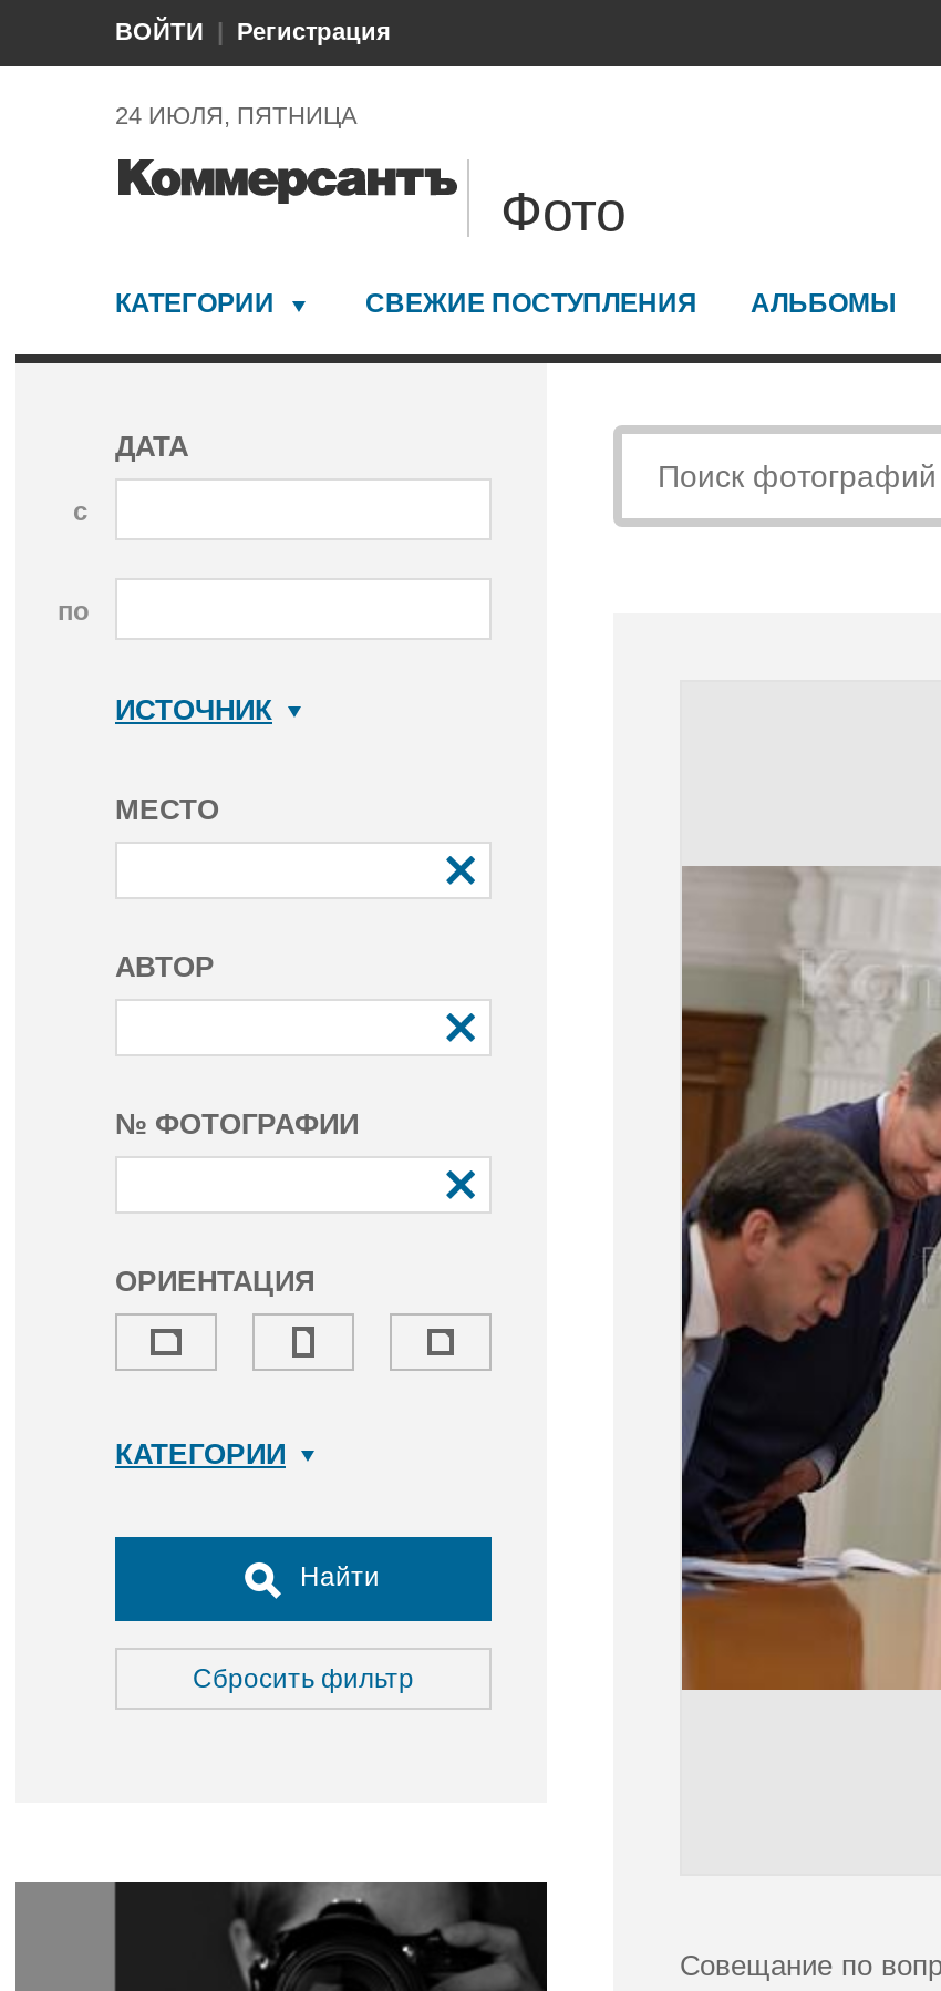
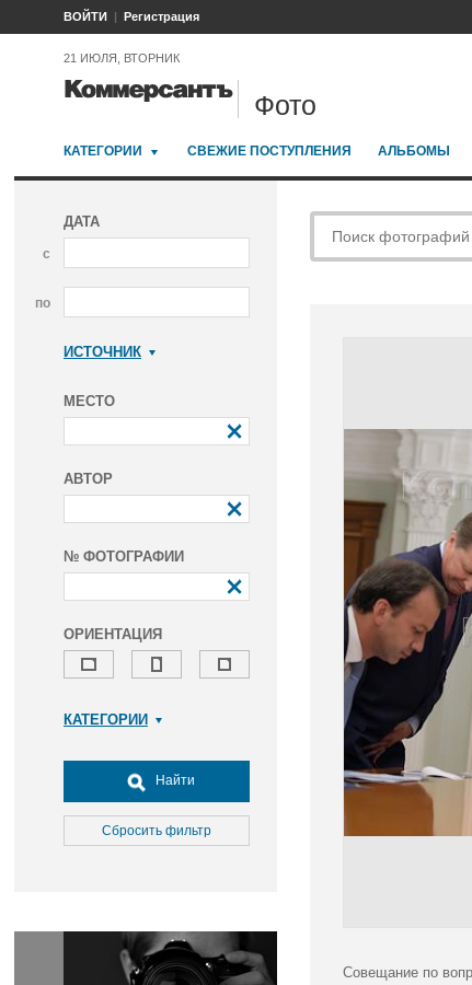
- 24 ИЮЛЯ, ПЯТНИЦА
+ 21 ИЮЛЯ, ВТОРНИК
